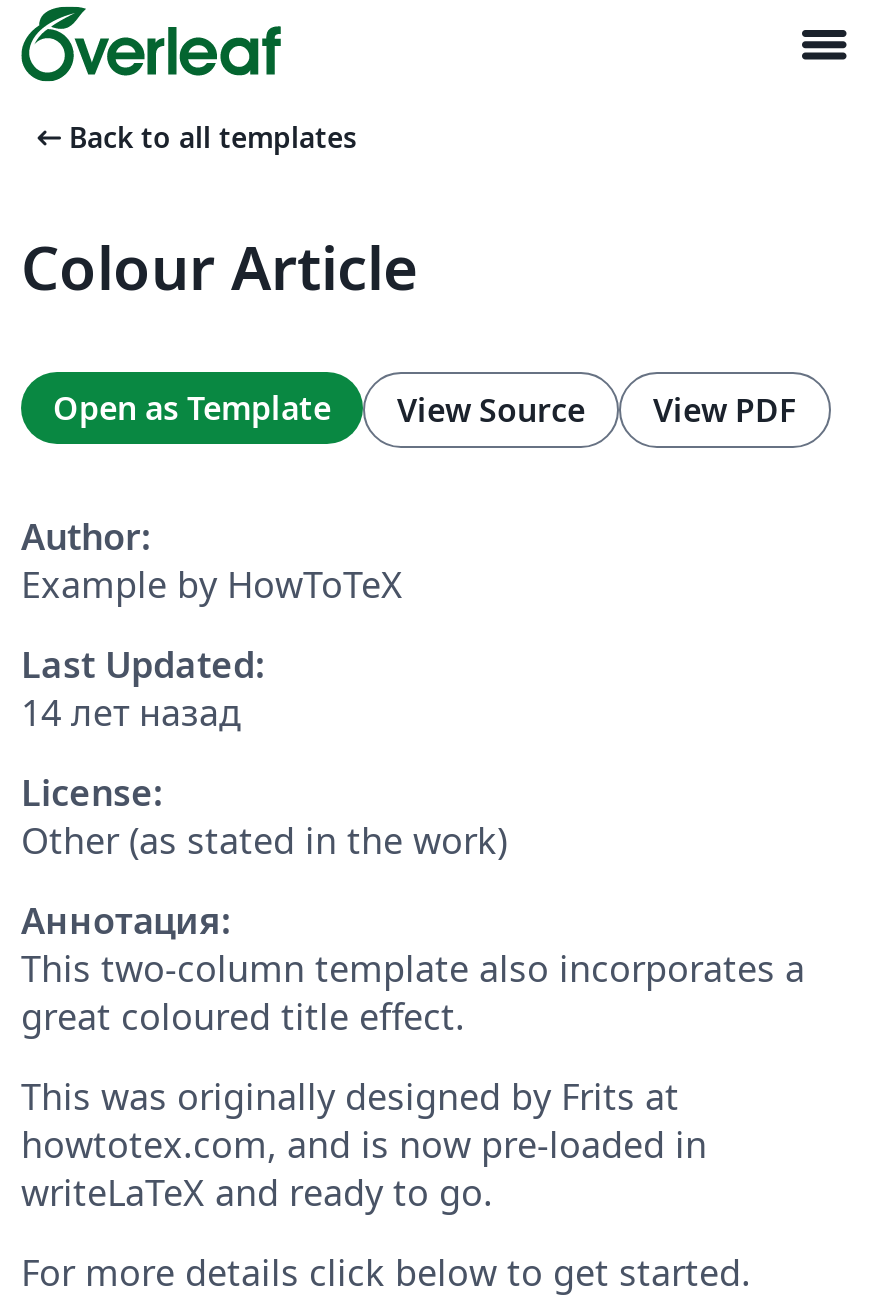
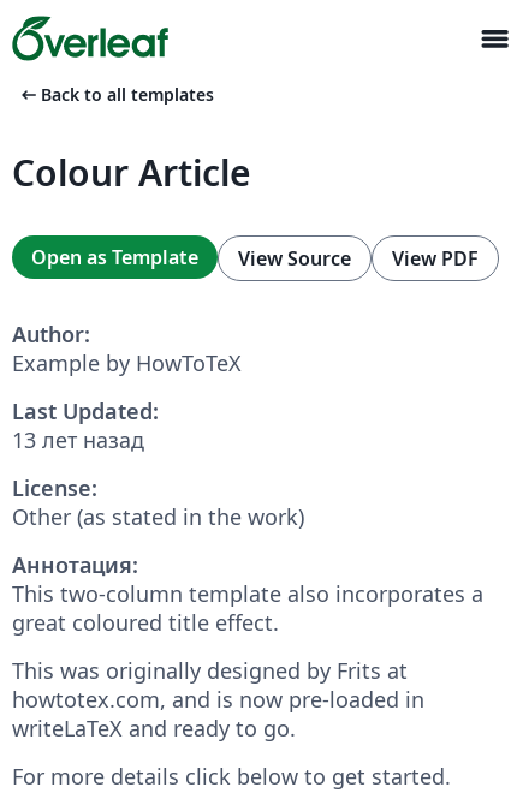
- 14 лет назад
+ 13 лет назад
